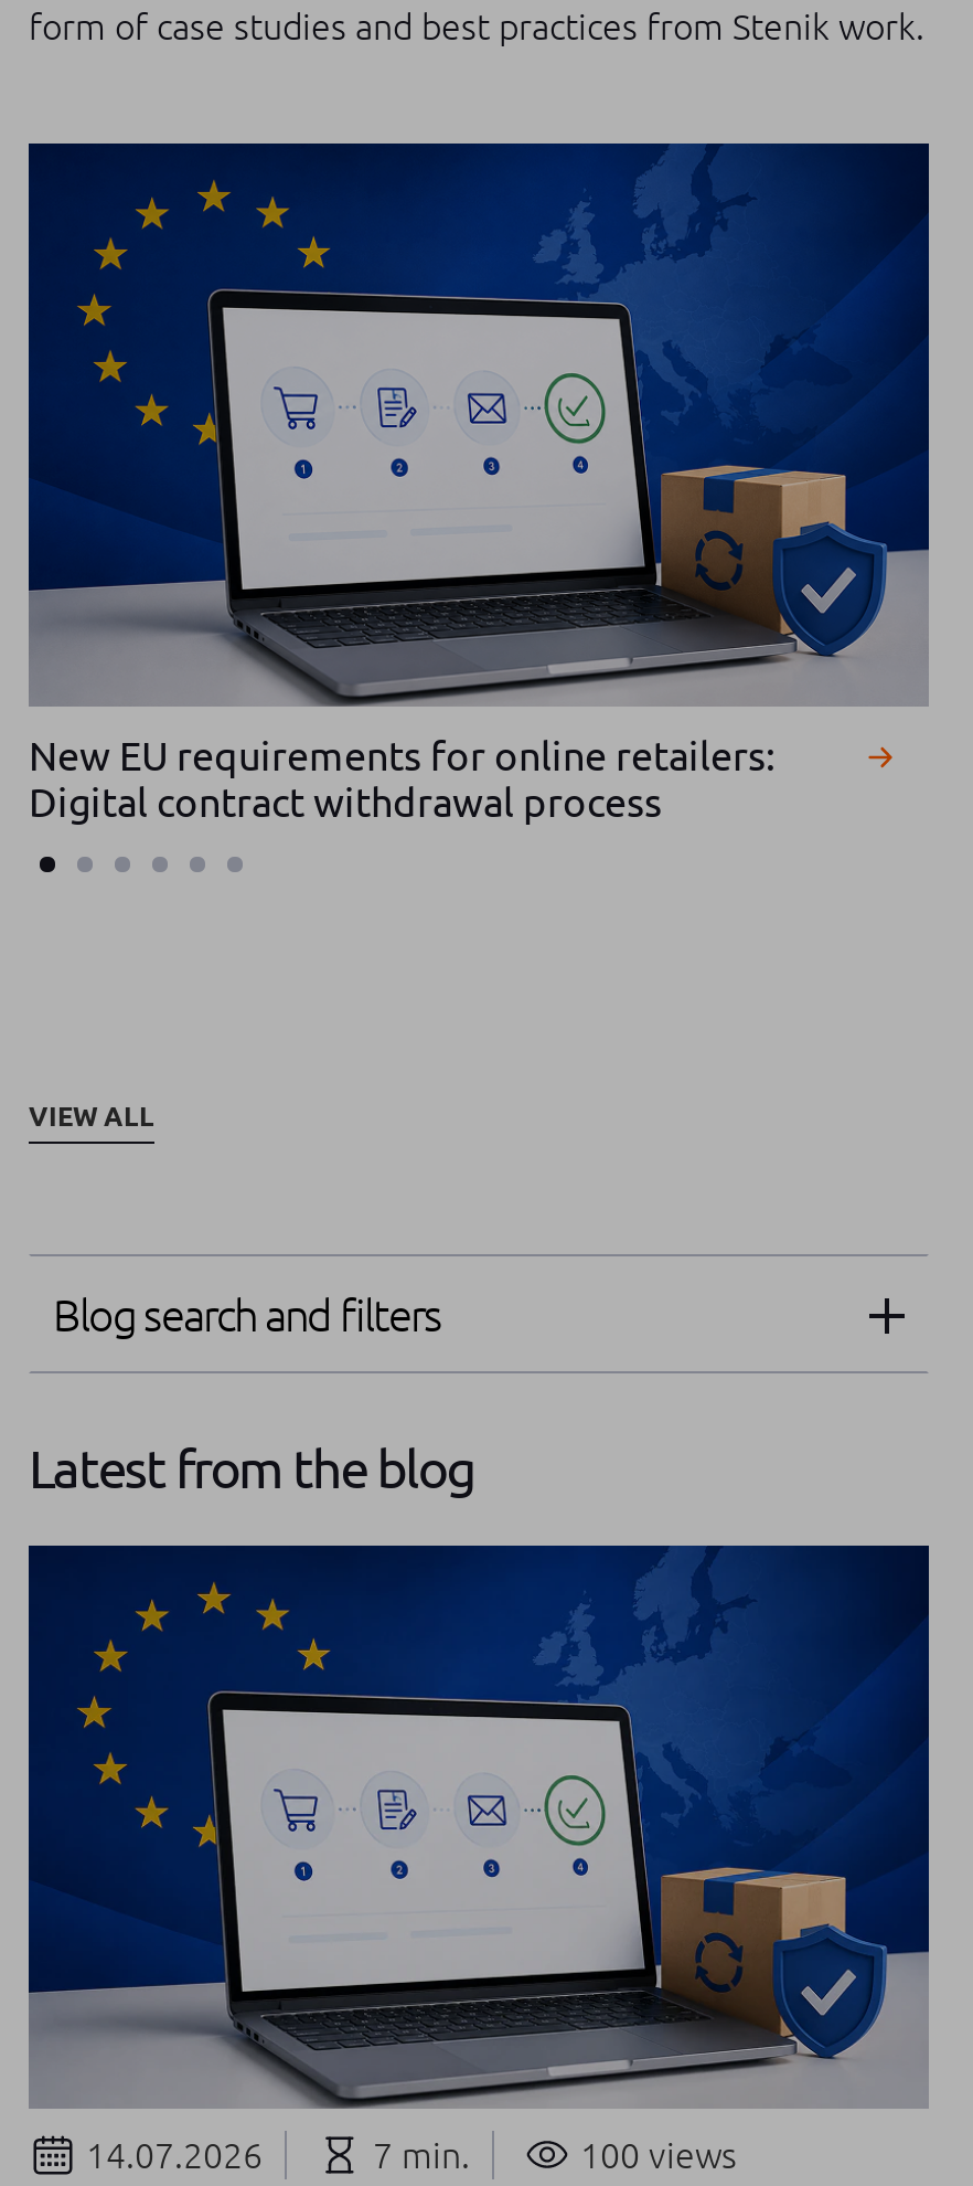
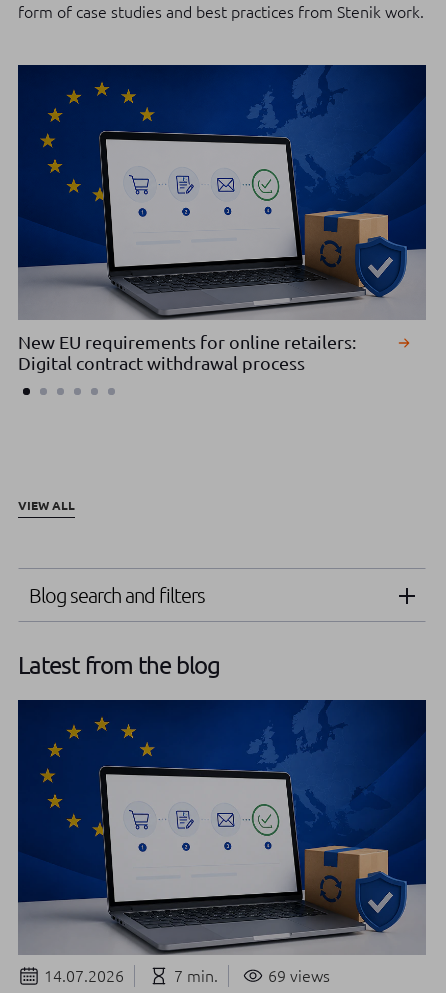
- 100 views
+ 69 views
